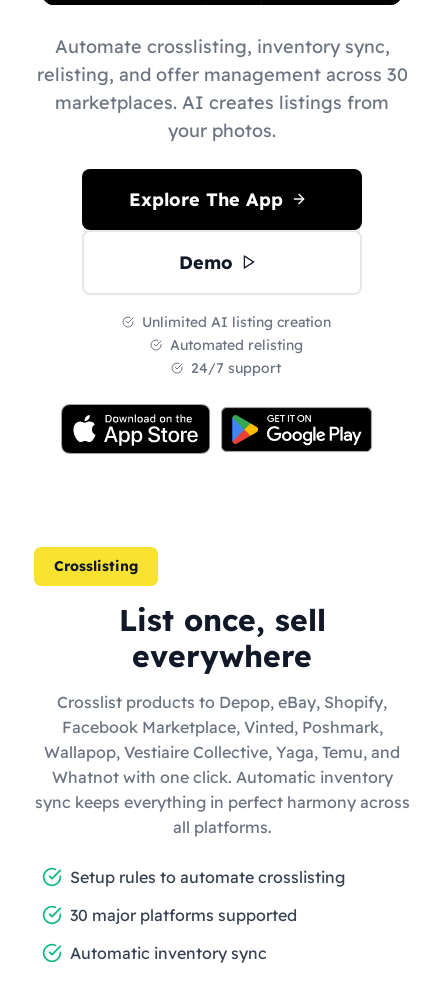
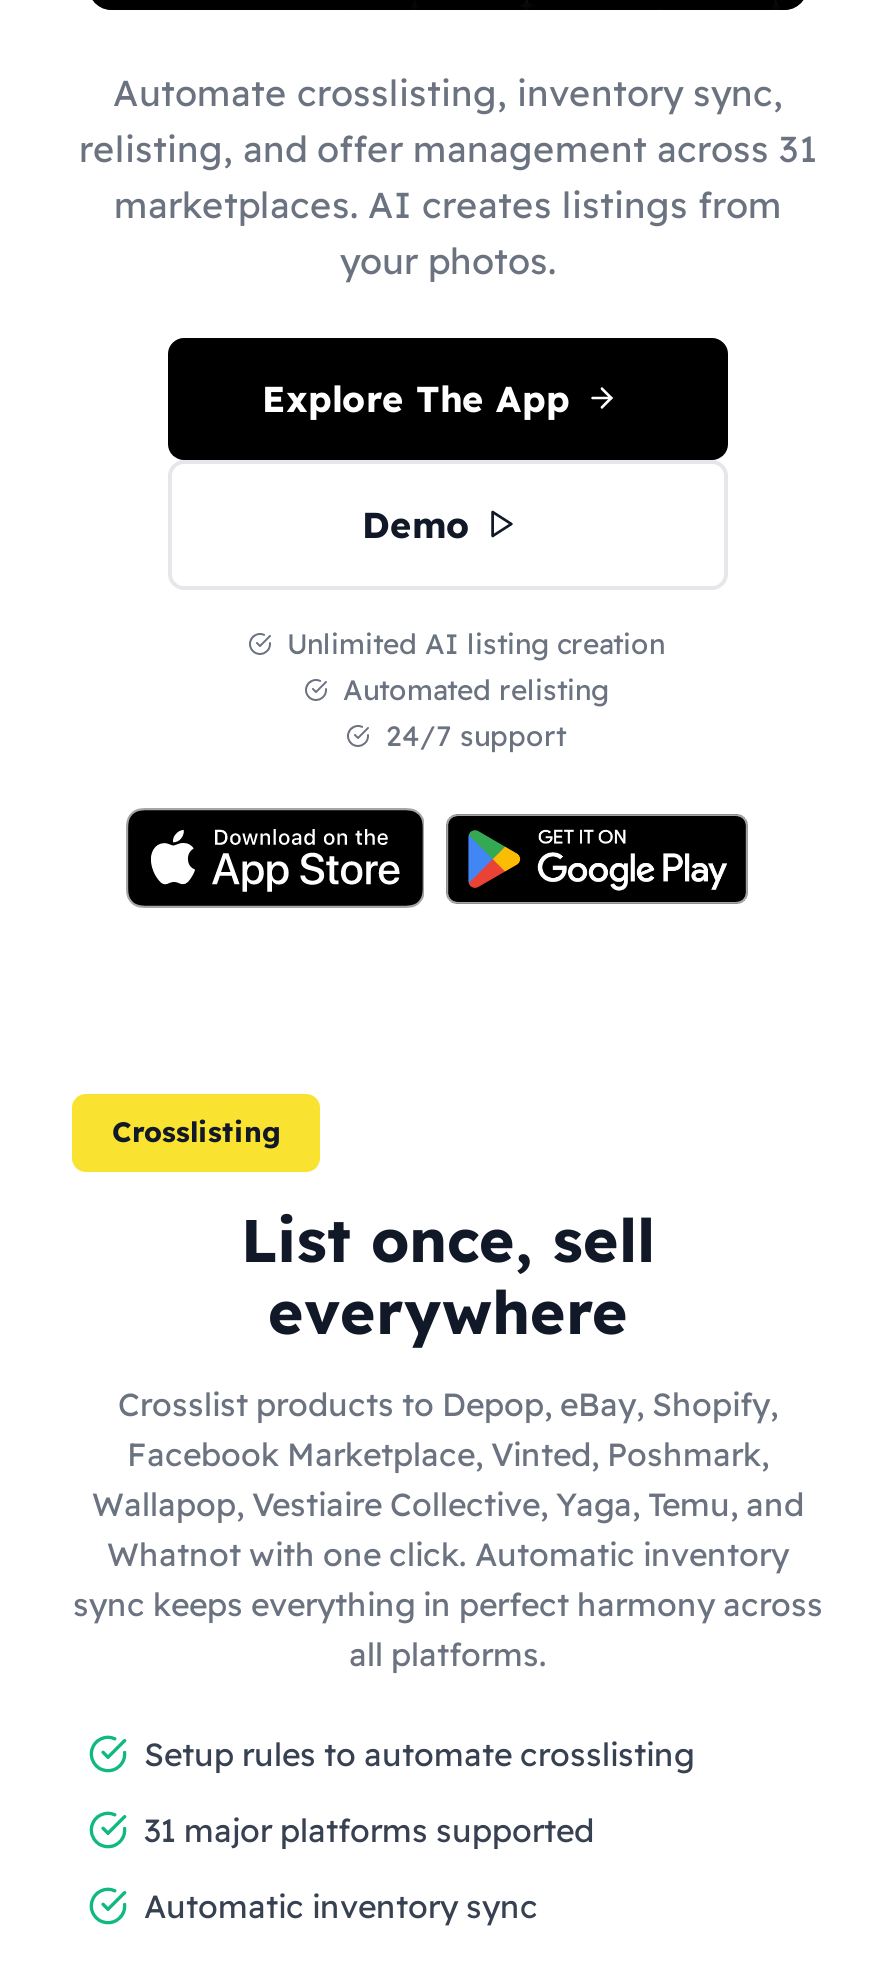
- relisting, and offer management across 30
+ relisting, and offer management across 31

- 30 major platforms supported
+ 31 major platforms supported
